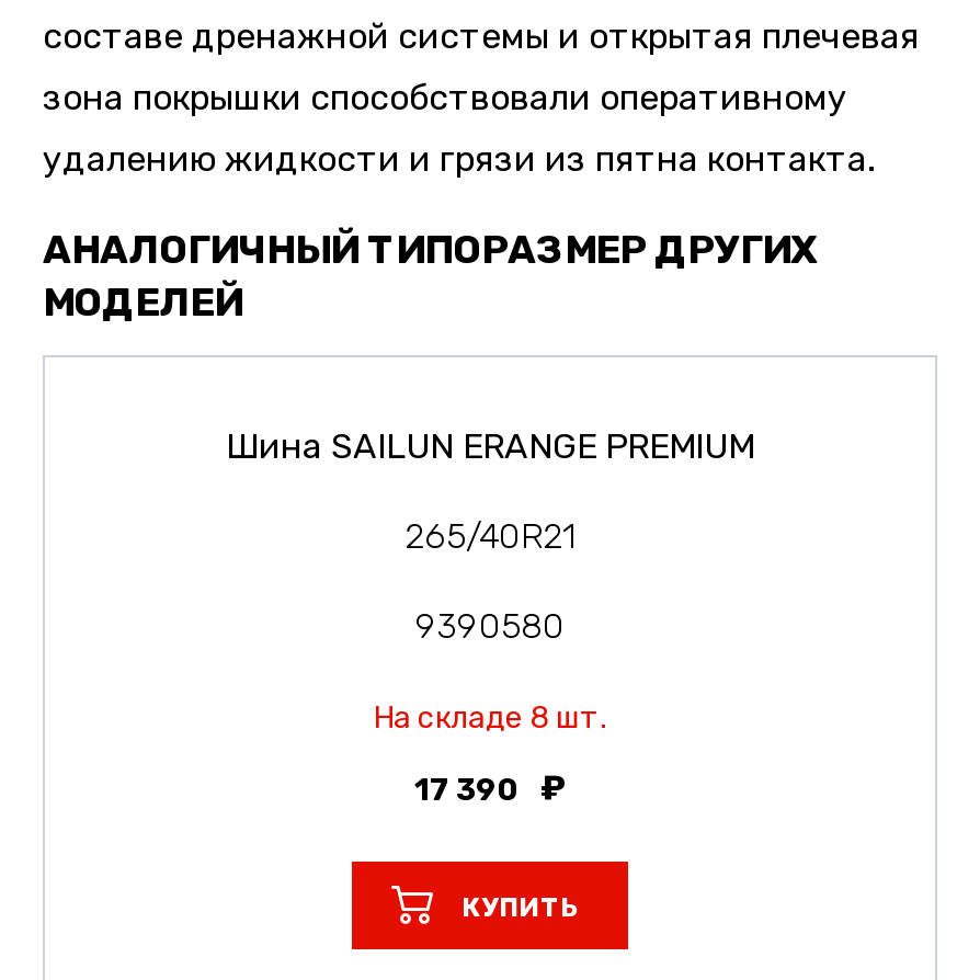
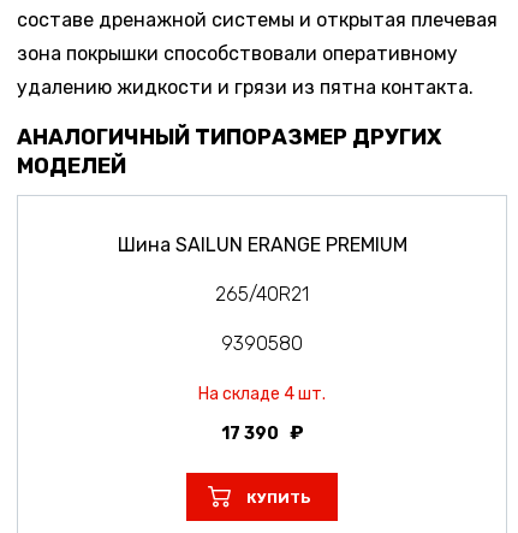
- На складе 8 шт.
+ На складе 4 шт.
